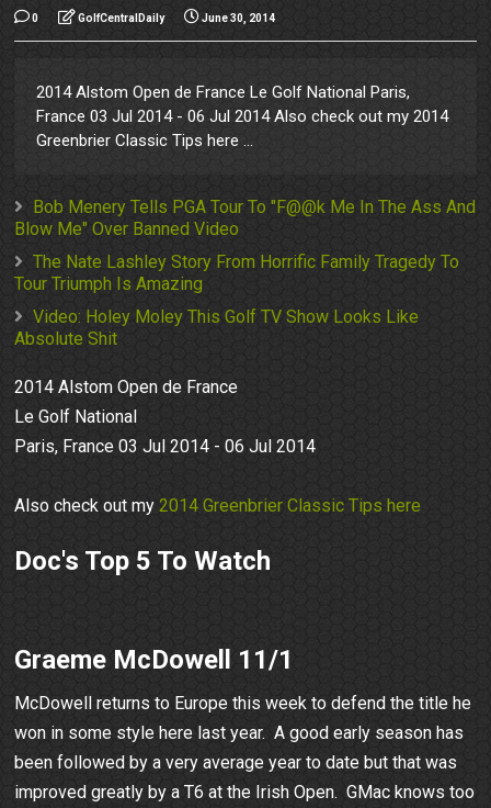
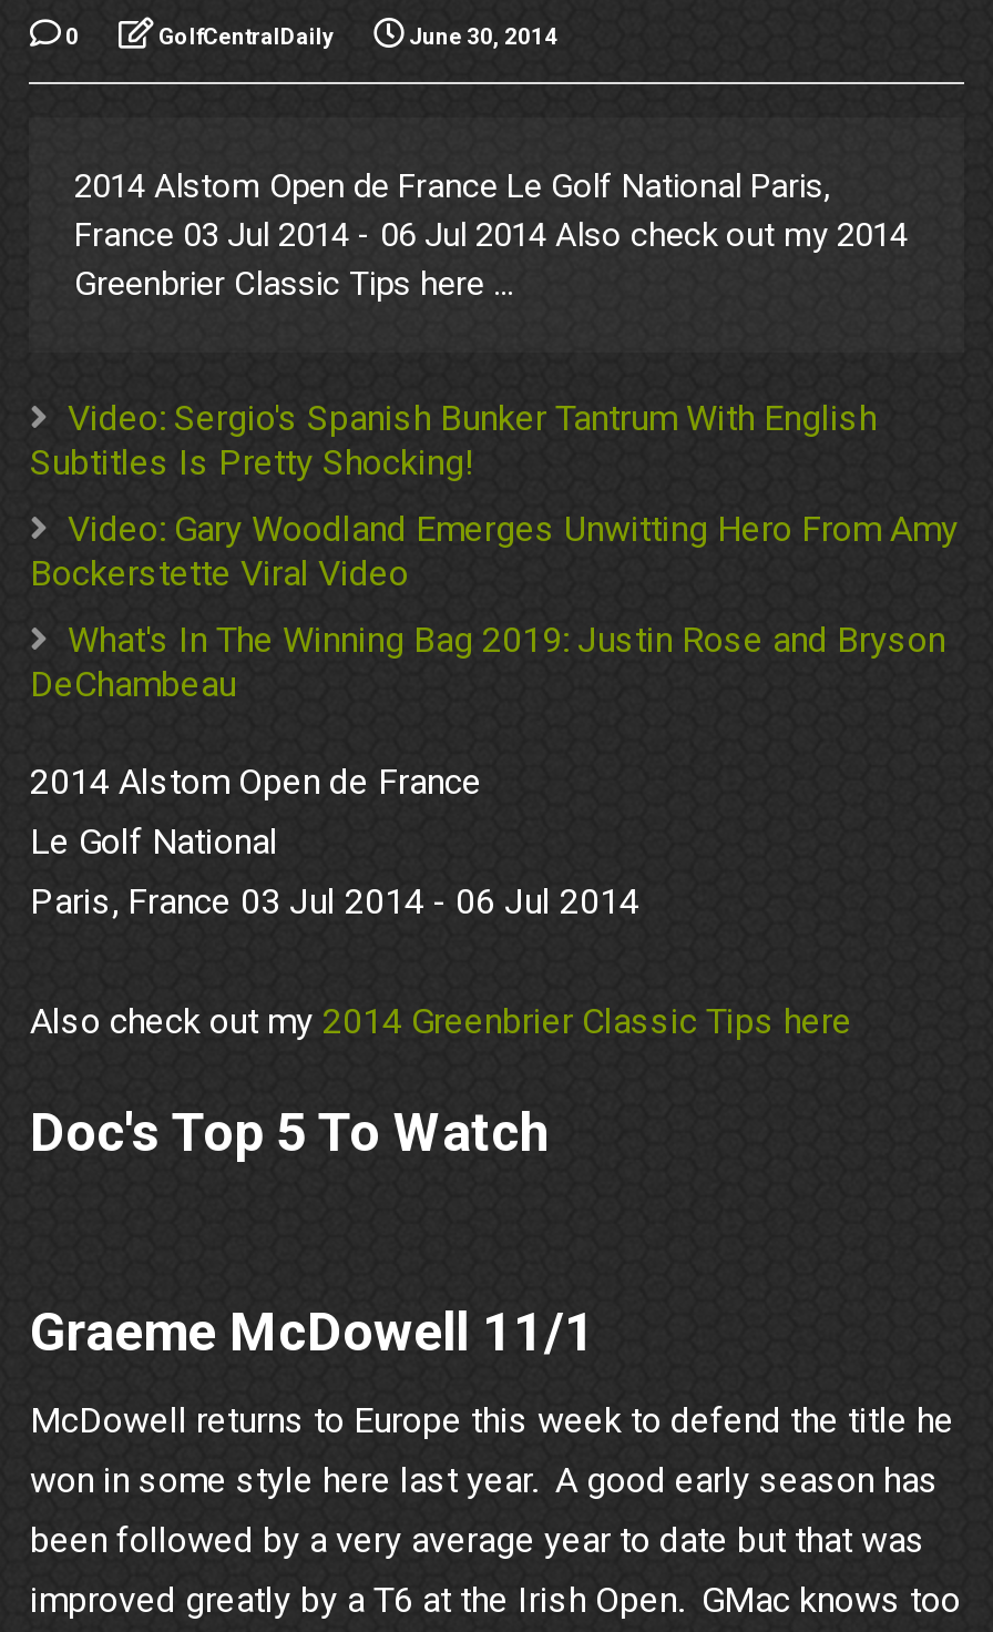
- Bob Menery Tells PGA Tour To "F@@k Me In The Ass And
- Blow Me" Over Banned Video
+ Video: Sergio's Spanish Bunker Tantrum With English
+ Subtitles Is Pretty Shocking!

- The Nate Lashley Story From Horrific Family Tragedy To
- Tour Triumph Is Amazing
+ Video: Gary Woodland Emerges Unwitting Hero From Amy
+ Bockerstette Viral Video

- Video: Holey Moley This Golf TV Show Looks Like
- Absolute Shit
+ What's In The Winning Bag 2019: Justin Rose and Bryson
+ DeChambeau
